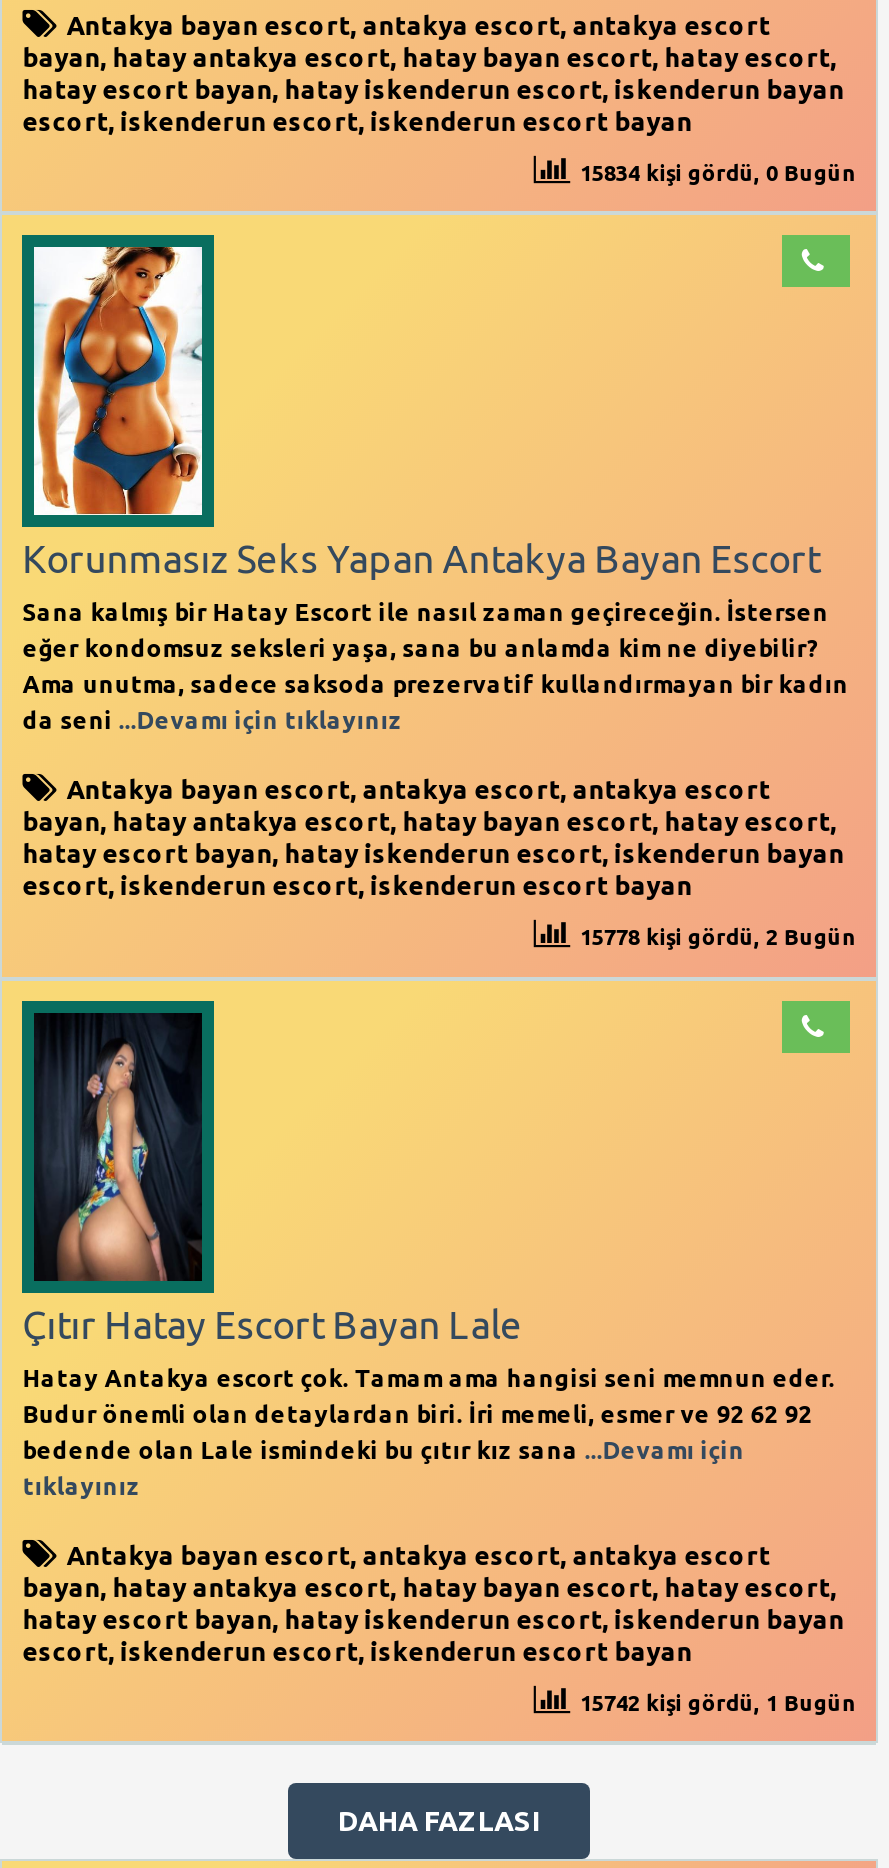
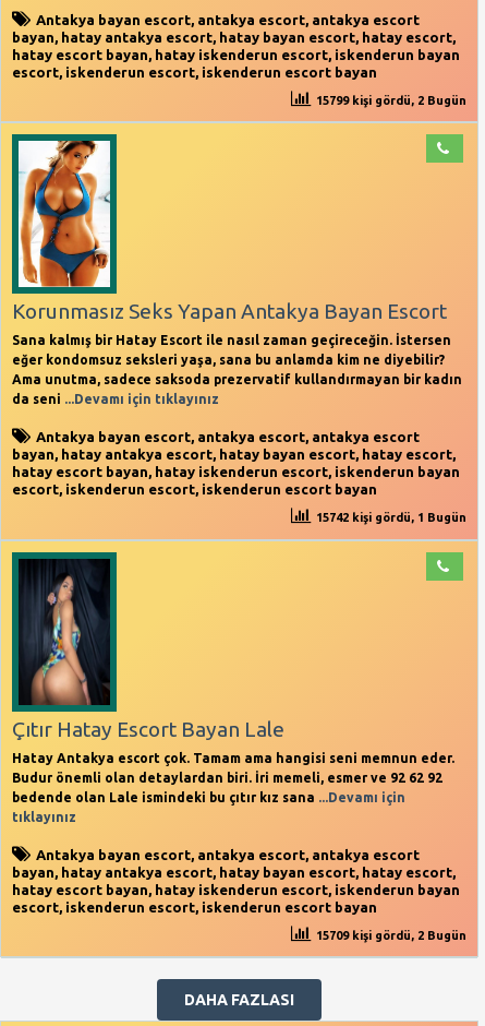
- 15834 kişi gördü, 0 Bugün
+ 15799 kişi gördü, 2 Bugün

- 15778 kişi gördü, 2 Bugün

+ 15709 kişi gördü, 2 Bugün

moved up: 15742 kişi gördü, 1 Bugün
